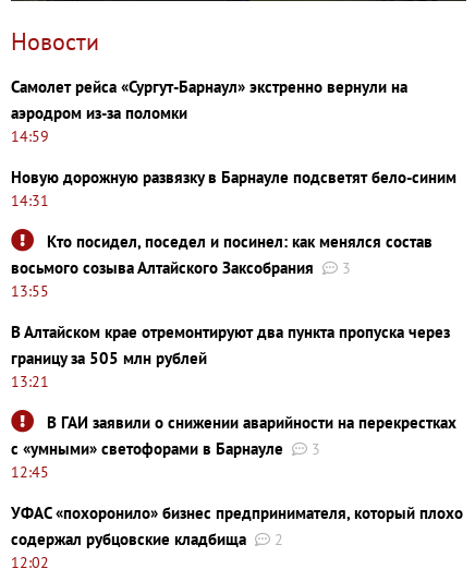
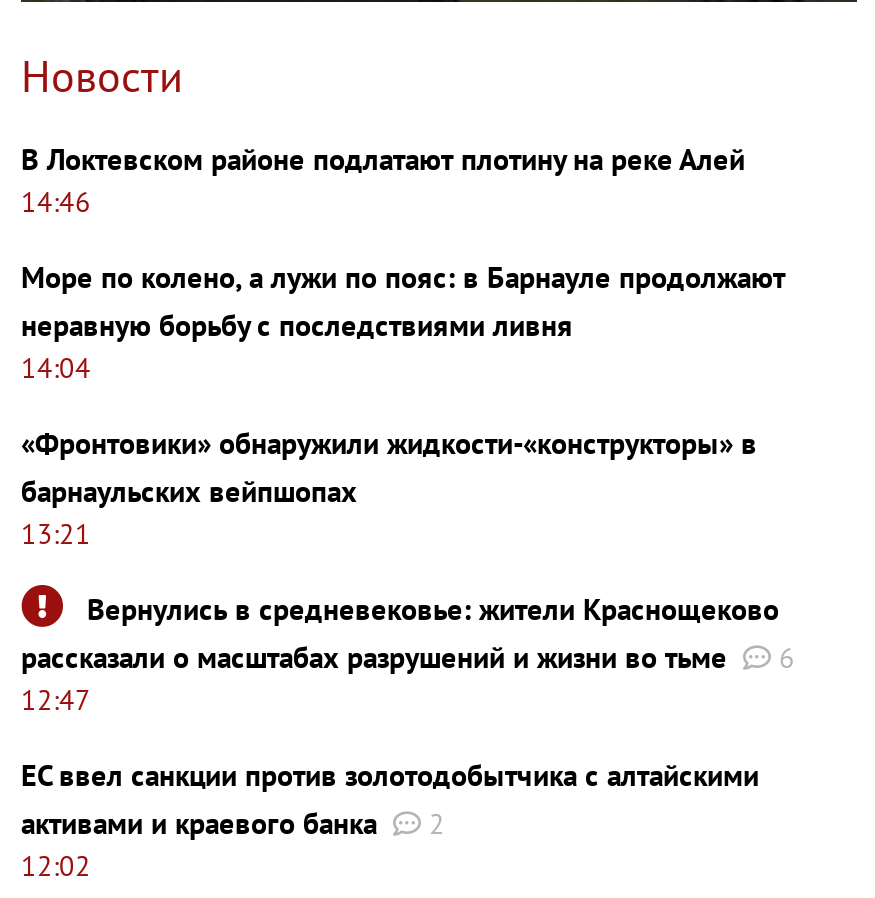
- Самолет рейса «Сургут-Барнаул» экстренно вернули на
- аэродром из-за поломки
- 14:59
- Новую дорожную развязку в Барнауле подсветят бело-синим
- 14:31
- Кто посидел, поседел и посинел: как менялся состав
- восьмого созыва Алтайского Заксобрания
- 3
- 13:55
- В Алтайском крае отремонтируют два пункта пропуска через
- границу за 505 млн рублей
+ В Локтевском районе подлатают плотину на реке Алей
+ 14:46
+ Море по колено, а лужи по пояс: в Барнауле продолжают
+ неравную борьбу с последствиями ливня
+ 14:04
+ «Фронтовики» обнаружили жидкости-«конструкторы» в
+ барнаульских вейпшопах

- В ГАИ заявили о снижении аварийности на перекрестках
- с «умными» светофорами в Барнауле
- 3
- 12:45
+ Вернулись в средневековье: жители Краснощеково
+ рассказали о масштабах разрушений и жизни во тьме
+ 6
+ 12:47

- УФАС «похоронило» бизнес предпринимателя, который плохо
- содержал рубцовские кладбища
+ ЕС ввел санкции против золотодобытчика с алтайскими
+ активами и краевого банка
